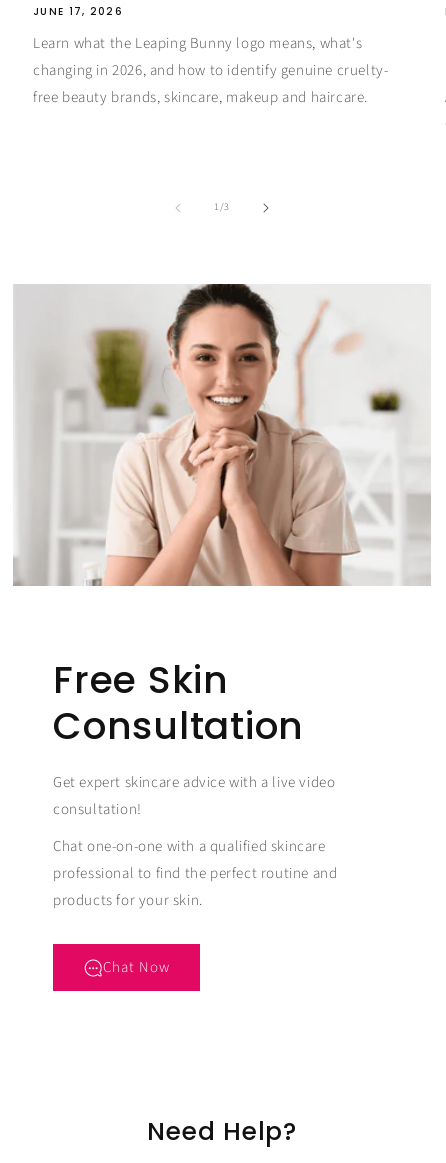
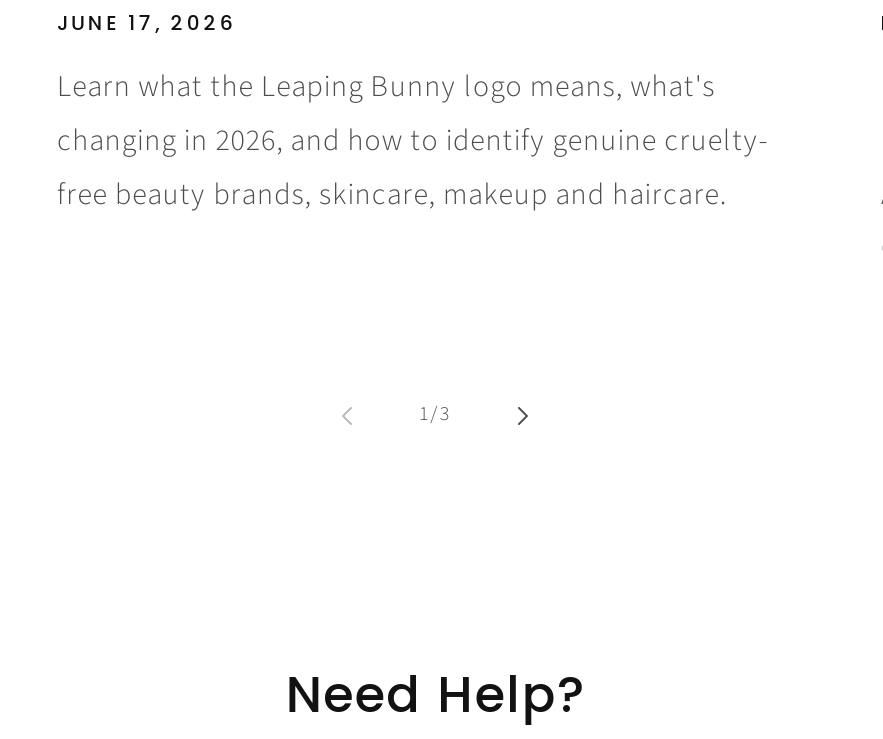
- [image]

- Free Skin
- Consultation
- Get expert skincare advice with a live video
- consultation!
- Chat one-on-one with a qualified skincare
- professional to find the perfect routine and
- products for your skin.
- Chat Now
